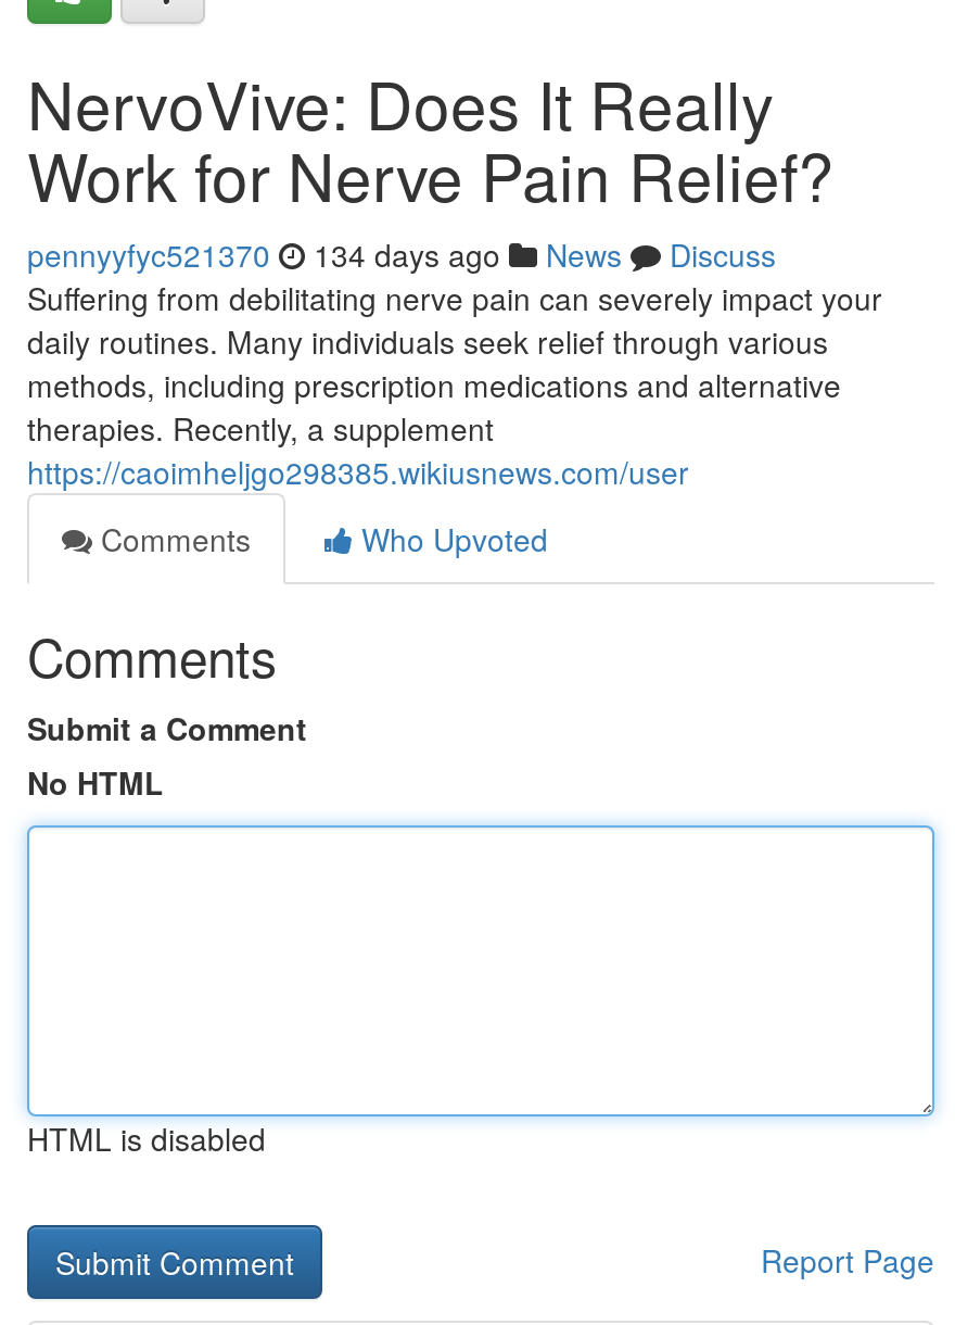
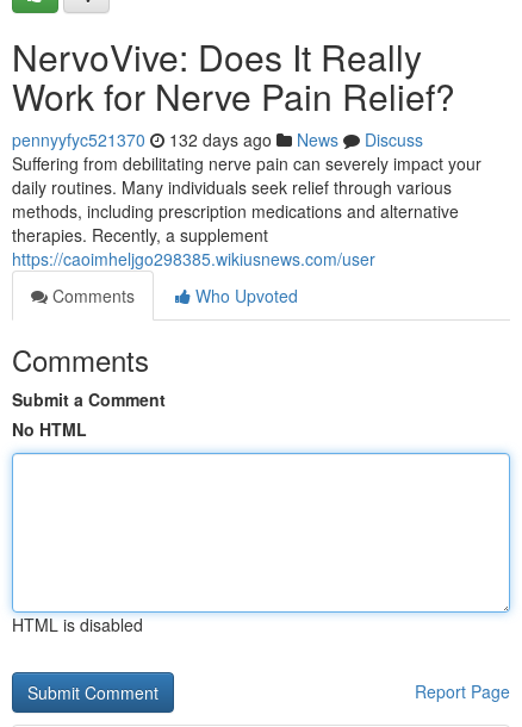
- pennyyfyc521370 134 days ago News Discuss
+ pennyyfyc521370 132 days ago News Discuss
